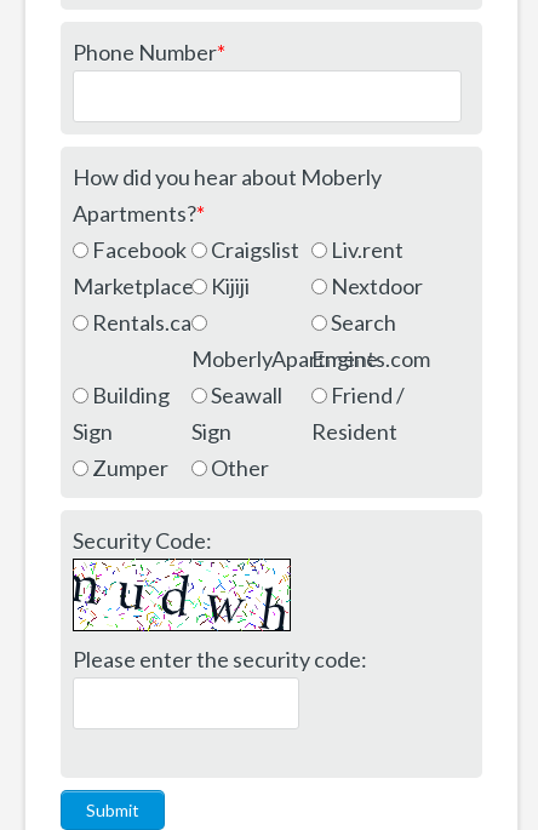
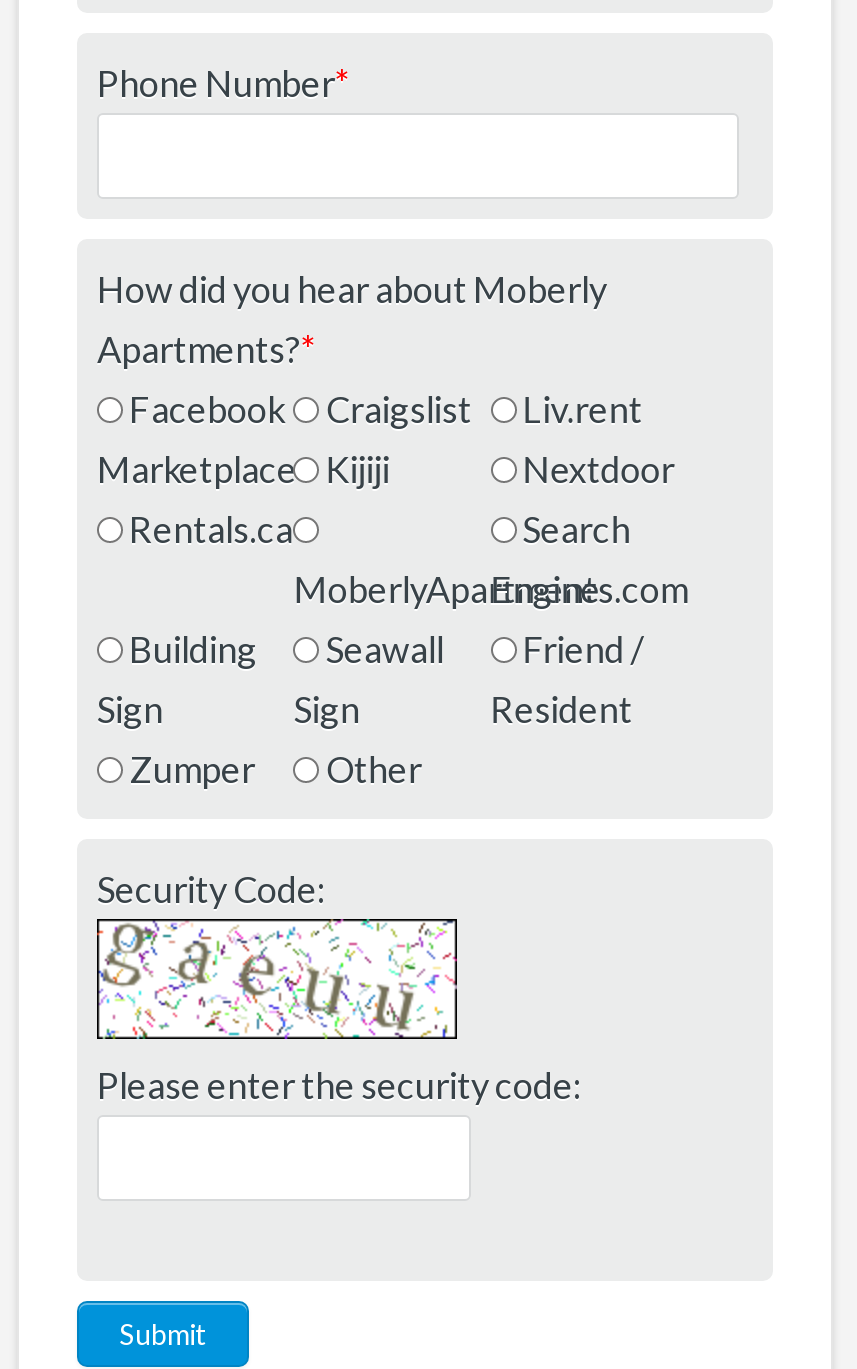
- [image]
+ [image]
